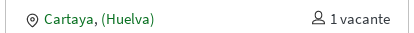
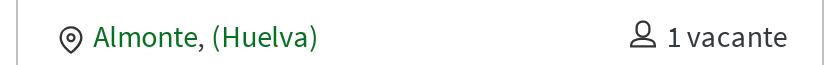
- Cartaya, (Huelva)
+ Almonte, (Huelva)
